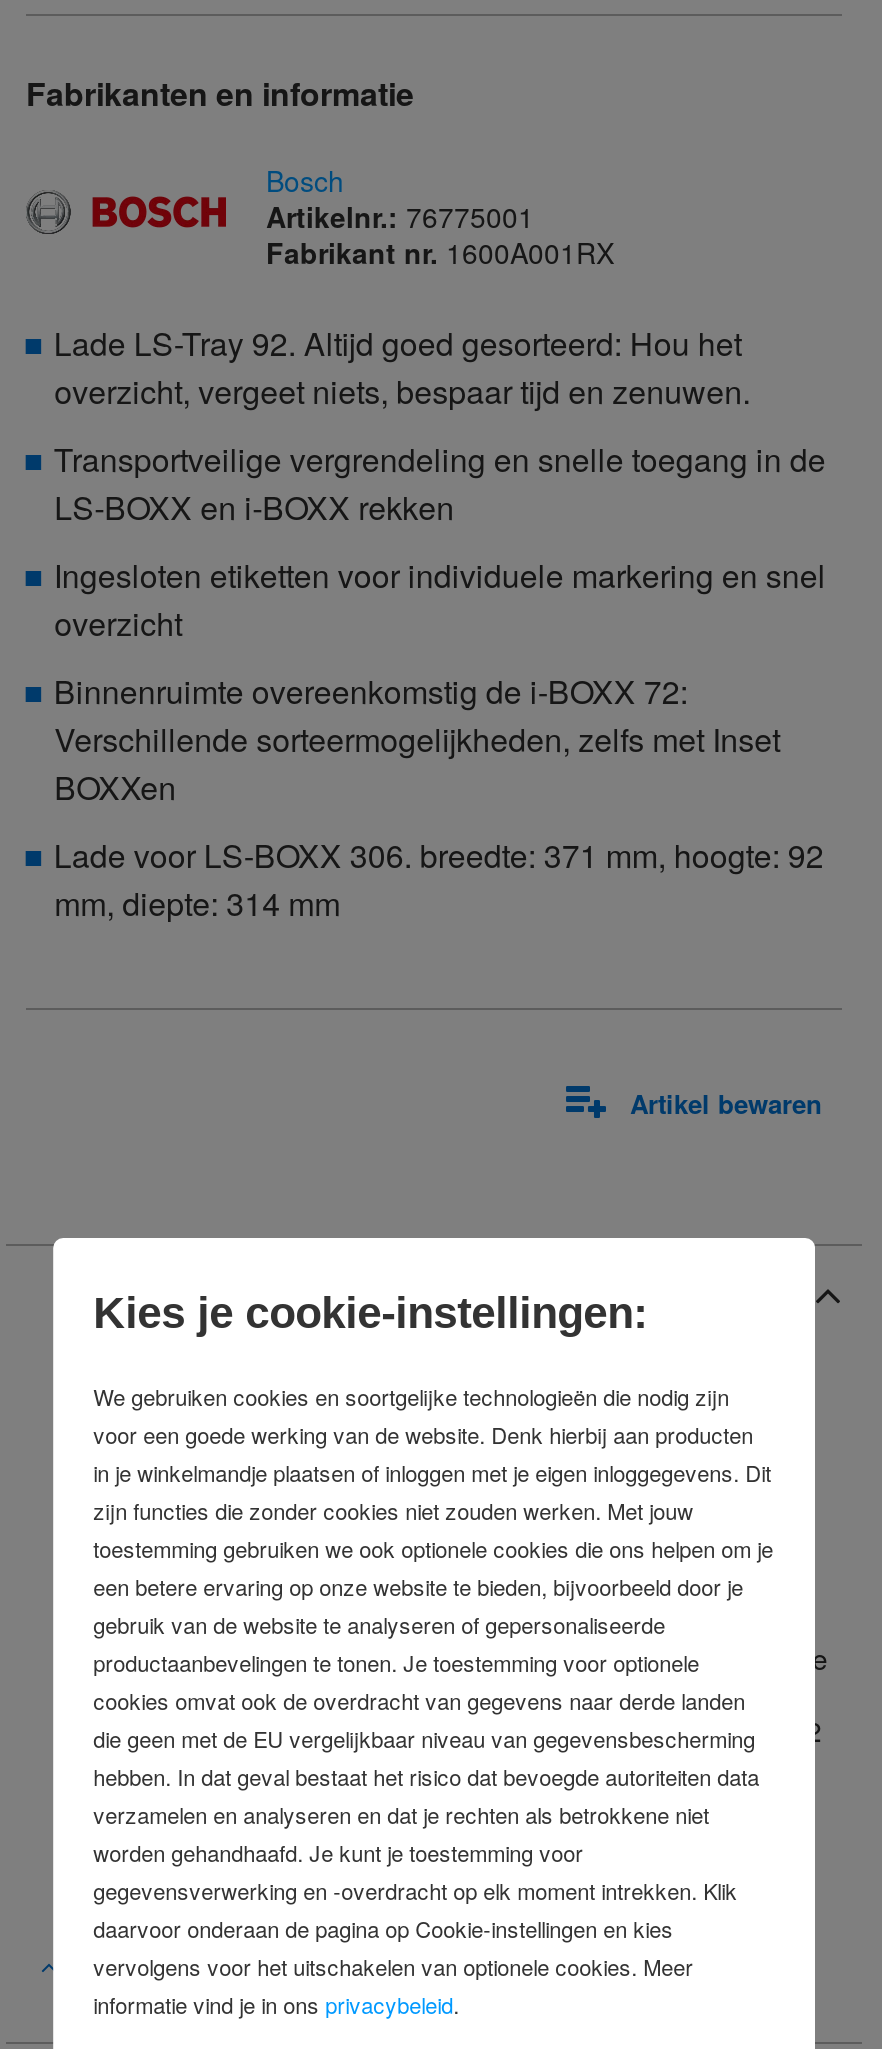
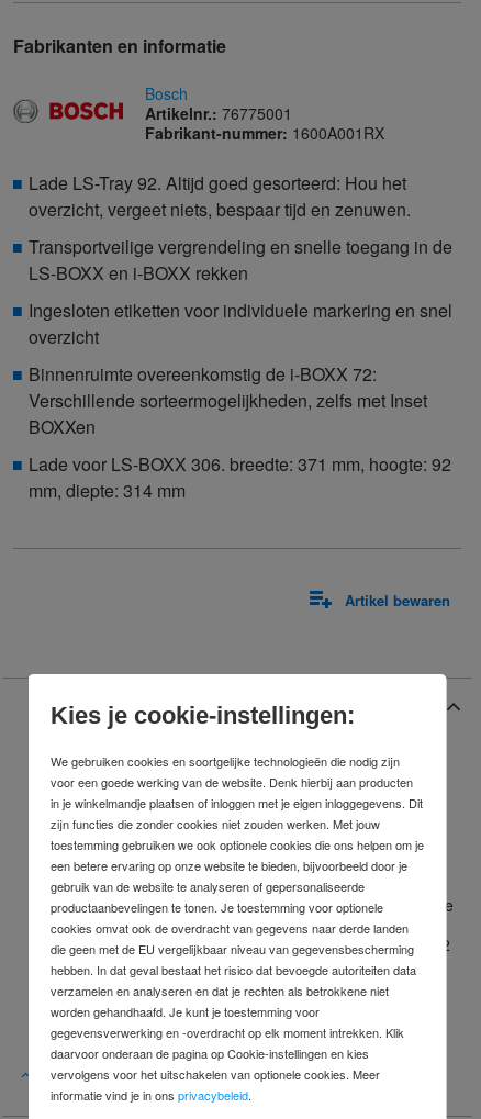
- Fabrikant nr. 1600A001RX
+ Fabrikant-nummer: 1600A001RX
